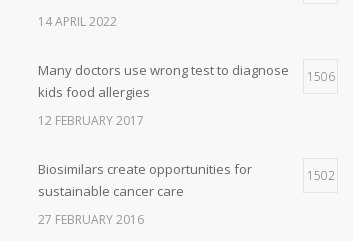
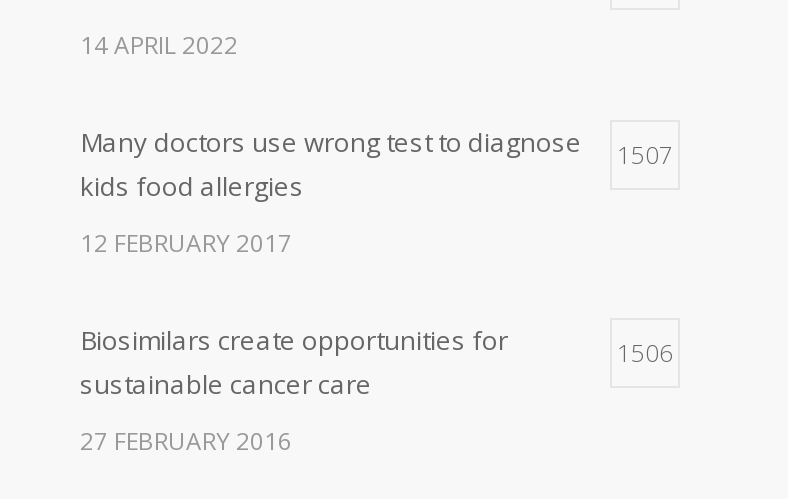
- Many doctors use wrong test to diagnose 1506
+ Many doctors use wrong test to diagnose 1507

- 1502
+ 1506
